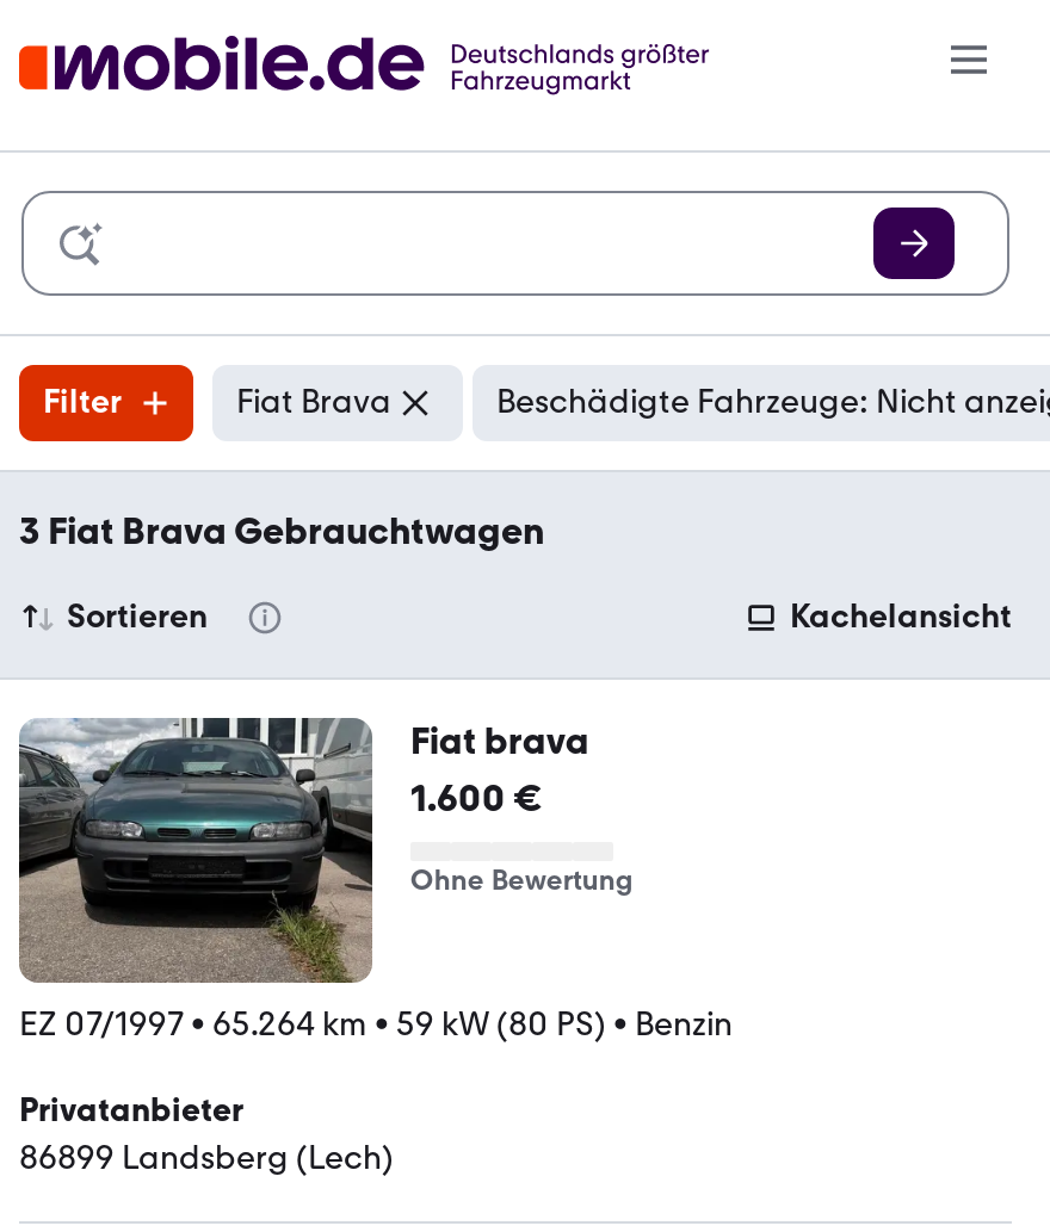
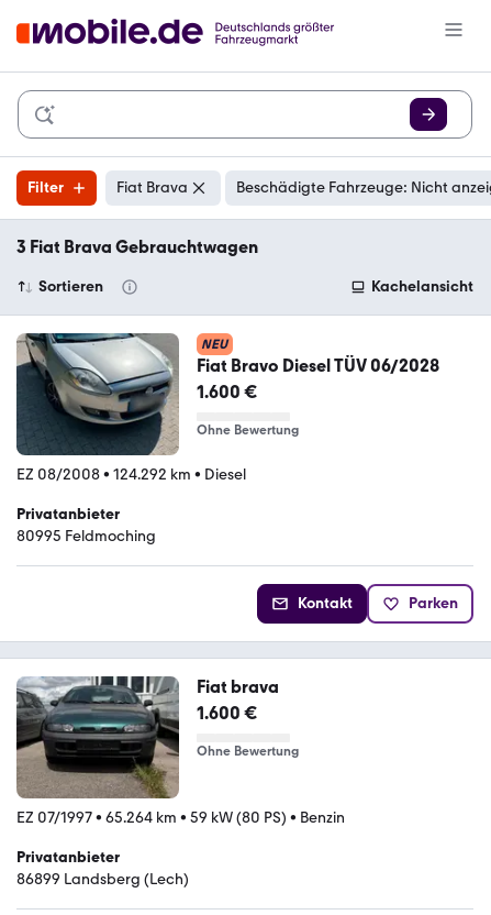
+ [image]
+ NEU
+ Fiat Bravo Diesel TÜV 06/2028
+ 1.600 €
+ Ohne Bewertung
+ EZ 08/2008 • 124.292 km • Diesel
+ Privatanbieter
+ 80995 Feldmoching

+ Kontakt
+ Parken
